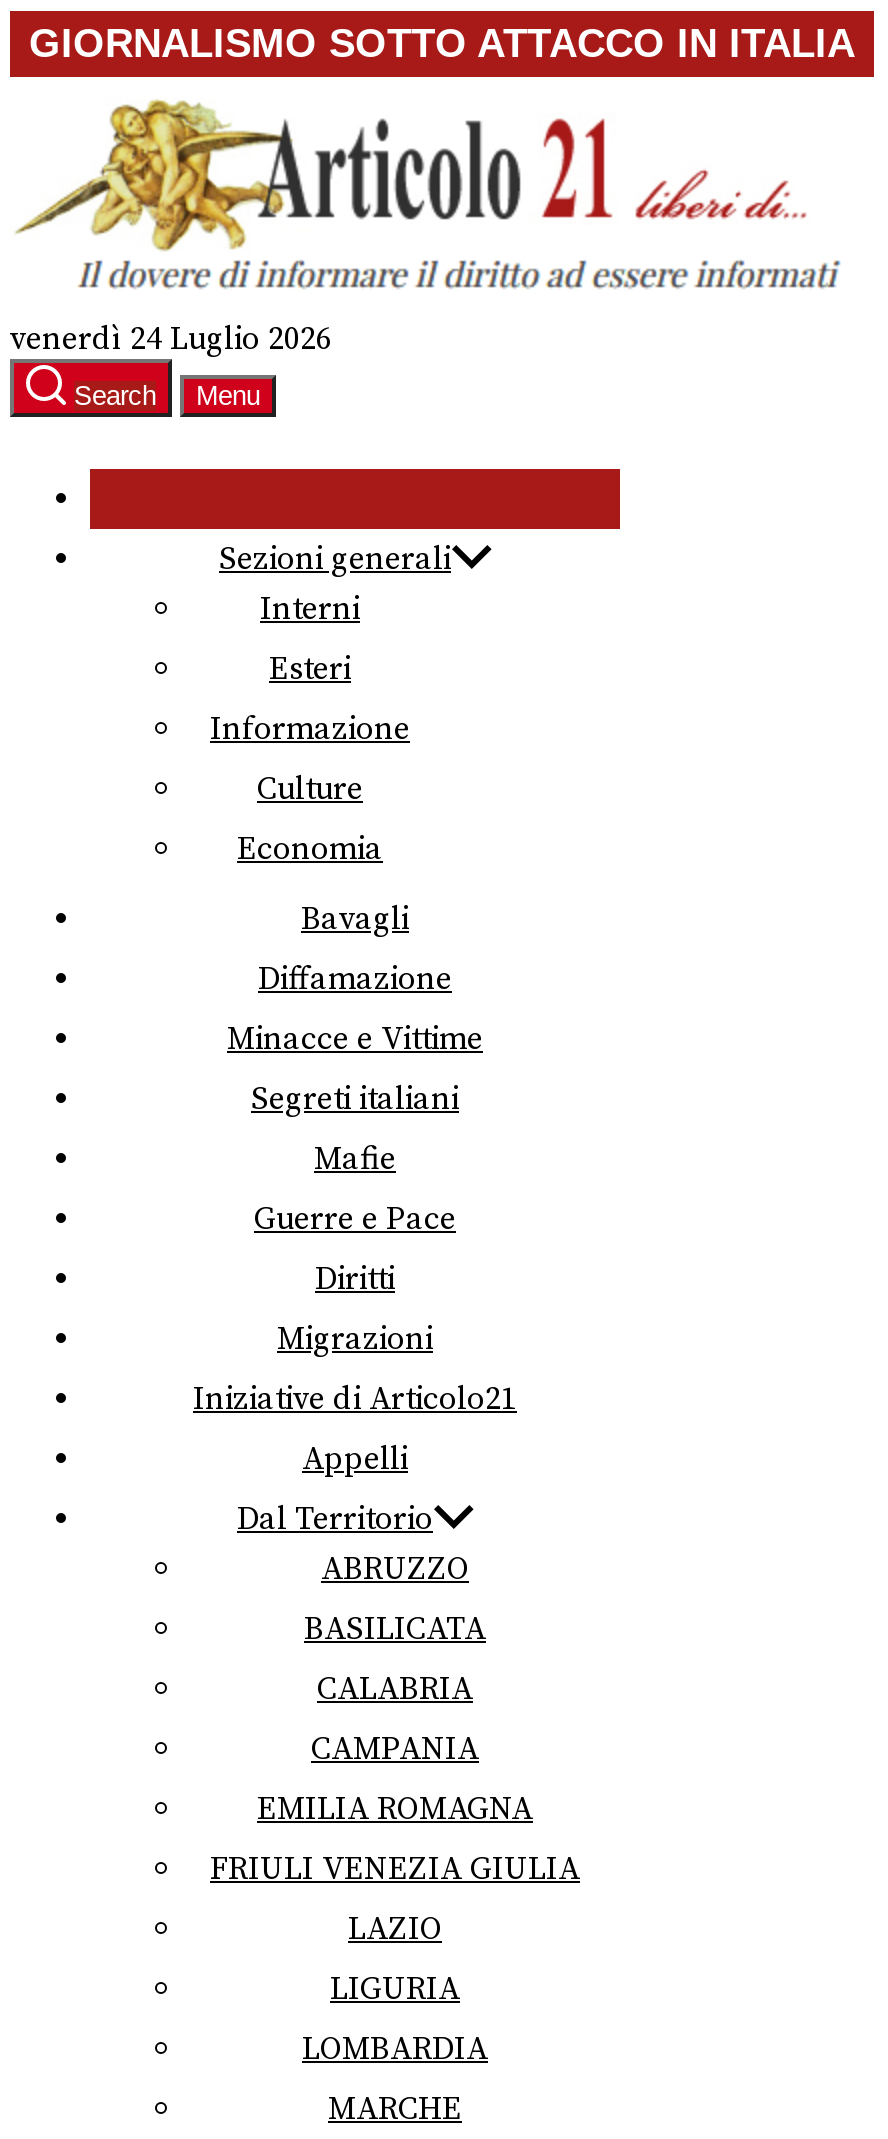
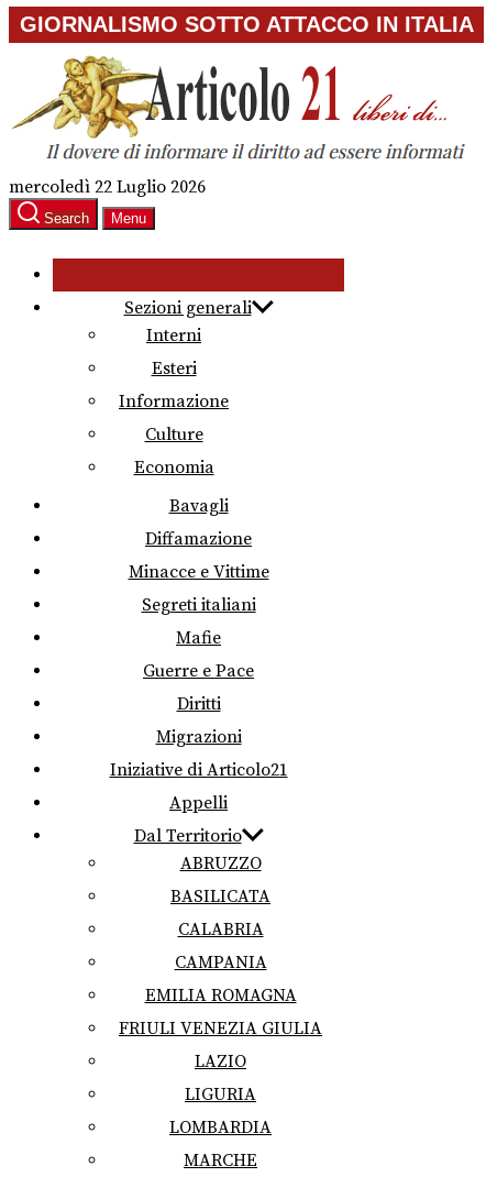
- venerdì 24 Luglio 2026
+ mercoledì 22 Luglio 2026
